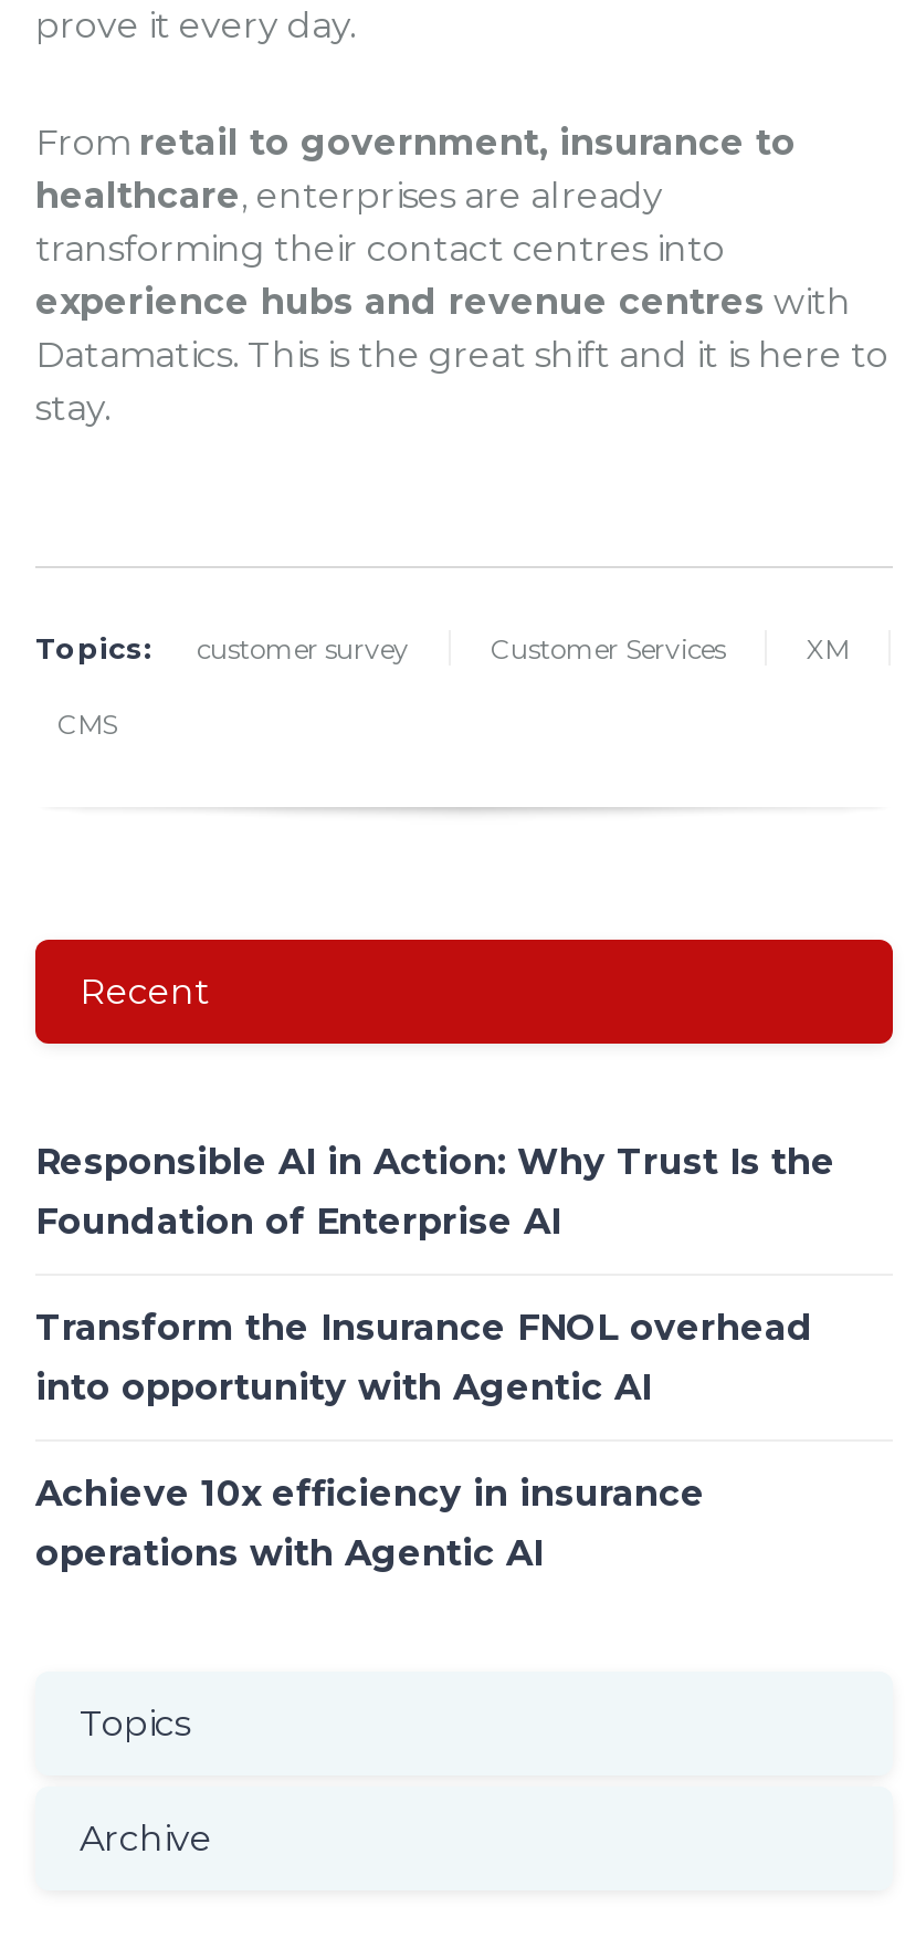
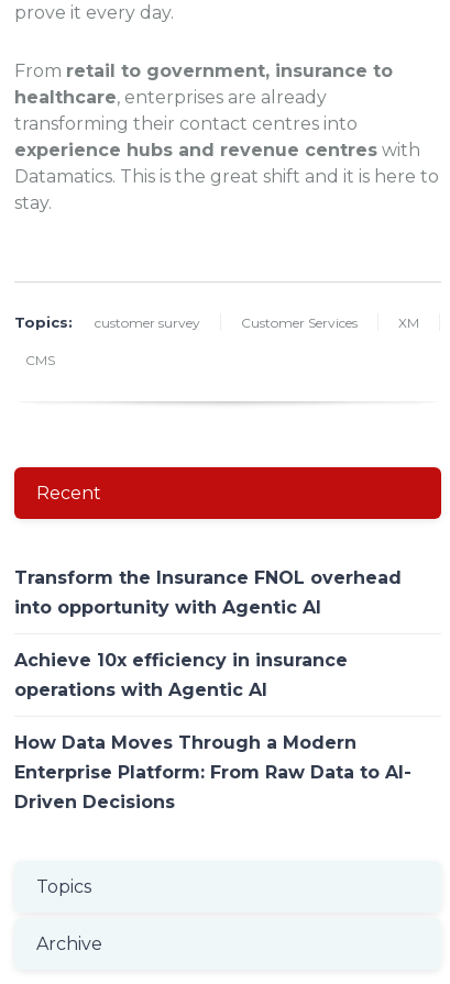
- Responsible AI in Action: Why Trust Is the
- Foundation of Enterprise AI

moved up: Transform the Insurance FNOL overhead | into opportunity with Agentic AI | Achieve 10x efficiency in insurance | operations with Agentic AI

+ How Data Moves Through a Modern
+ Enterprise Platform: From Raw Data to AI-
+ Driven Decisions
